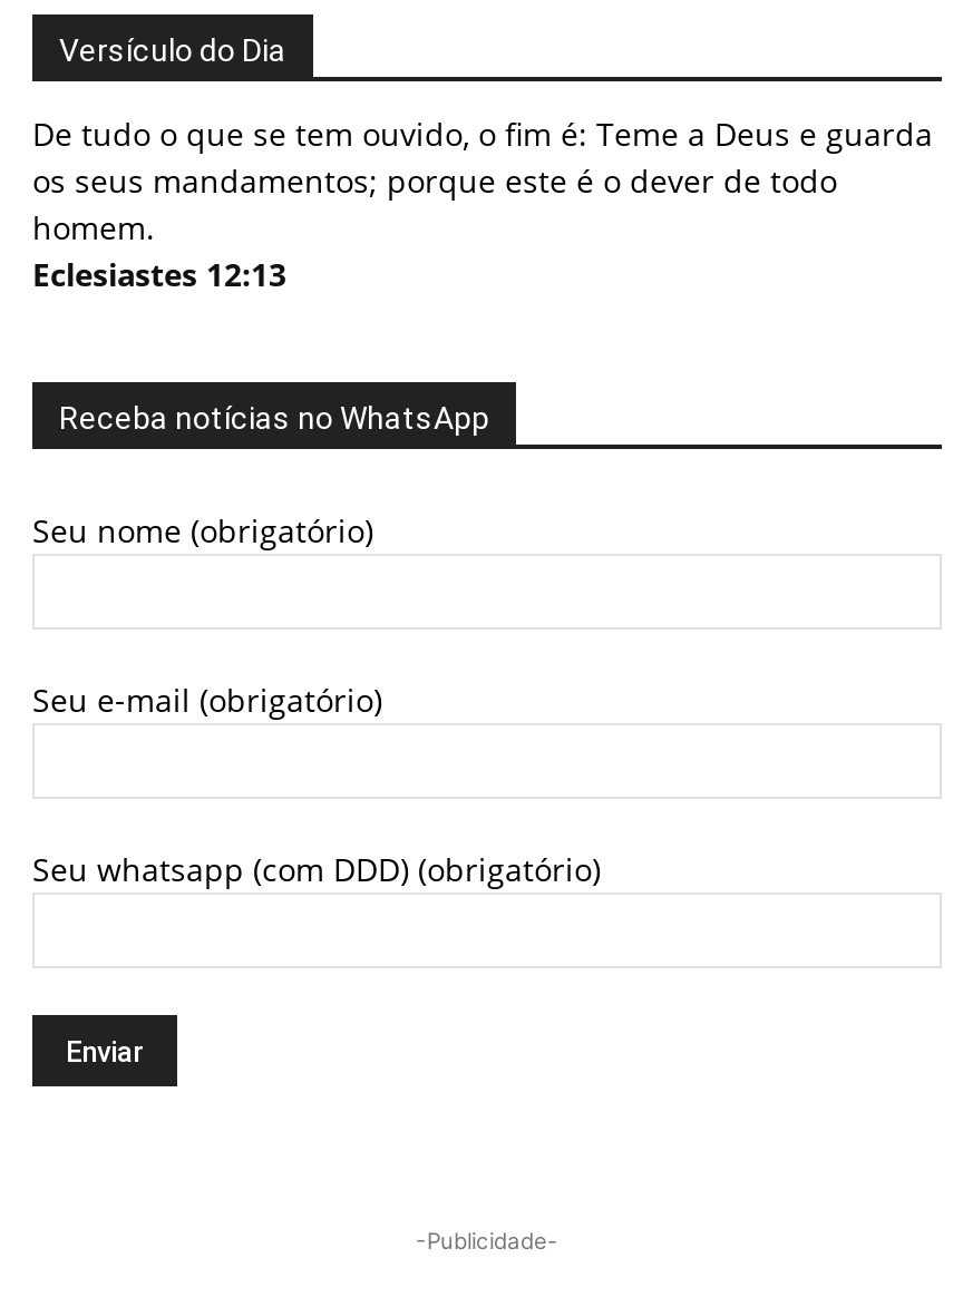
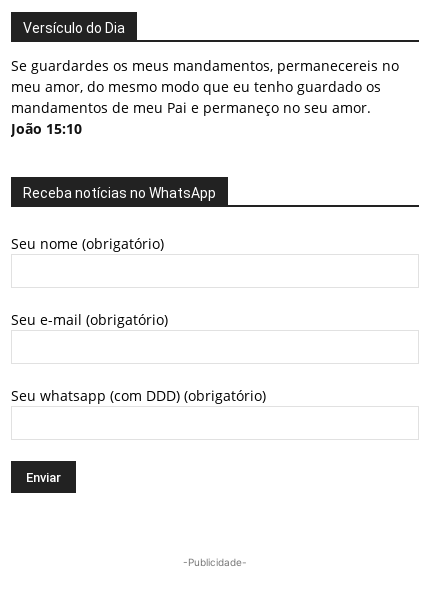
- De tudo o que se tem ouvido, o fim é: Teme a Deus e guarda
- os seus mandamentos; porque este é o dever de todo
- homem.
- Eclesiastes 12:13
+ Se guardardes os meus mandamentos, permanecereis no
+ meu amor, do mesmo modo que eu tenho guardado os
+ mandamentos de meu Pai e permaneço no seu amor.
+ João 15:10
